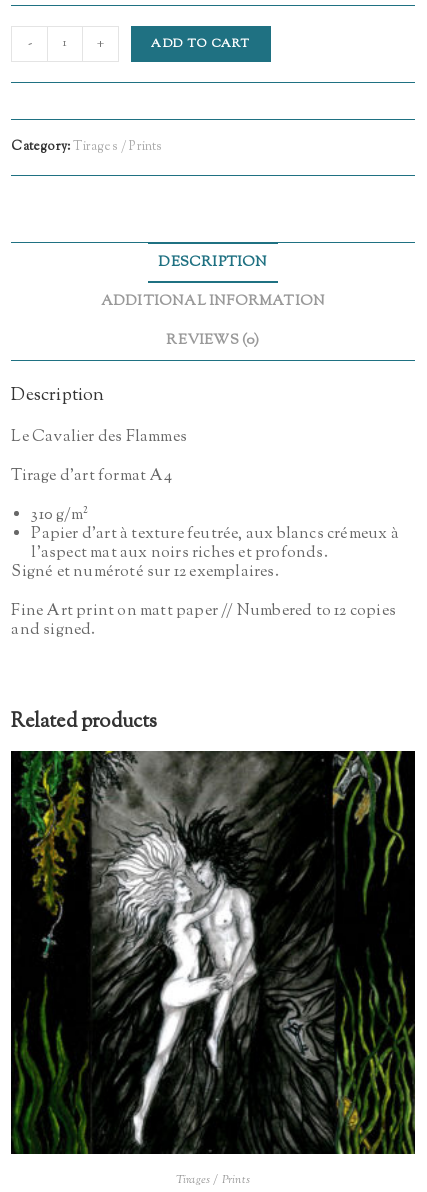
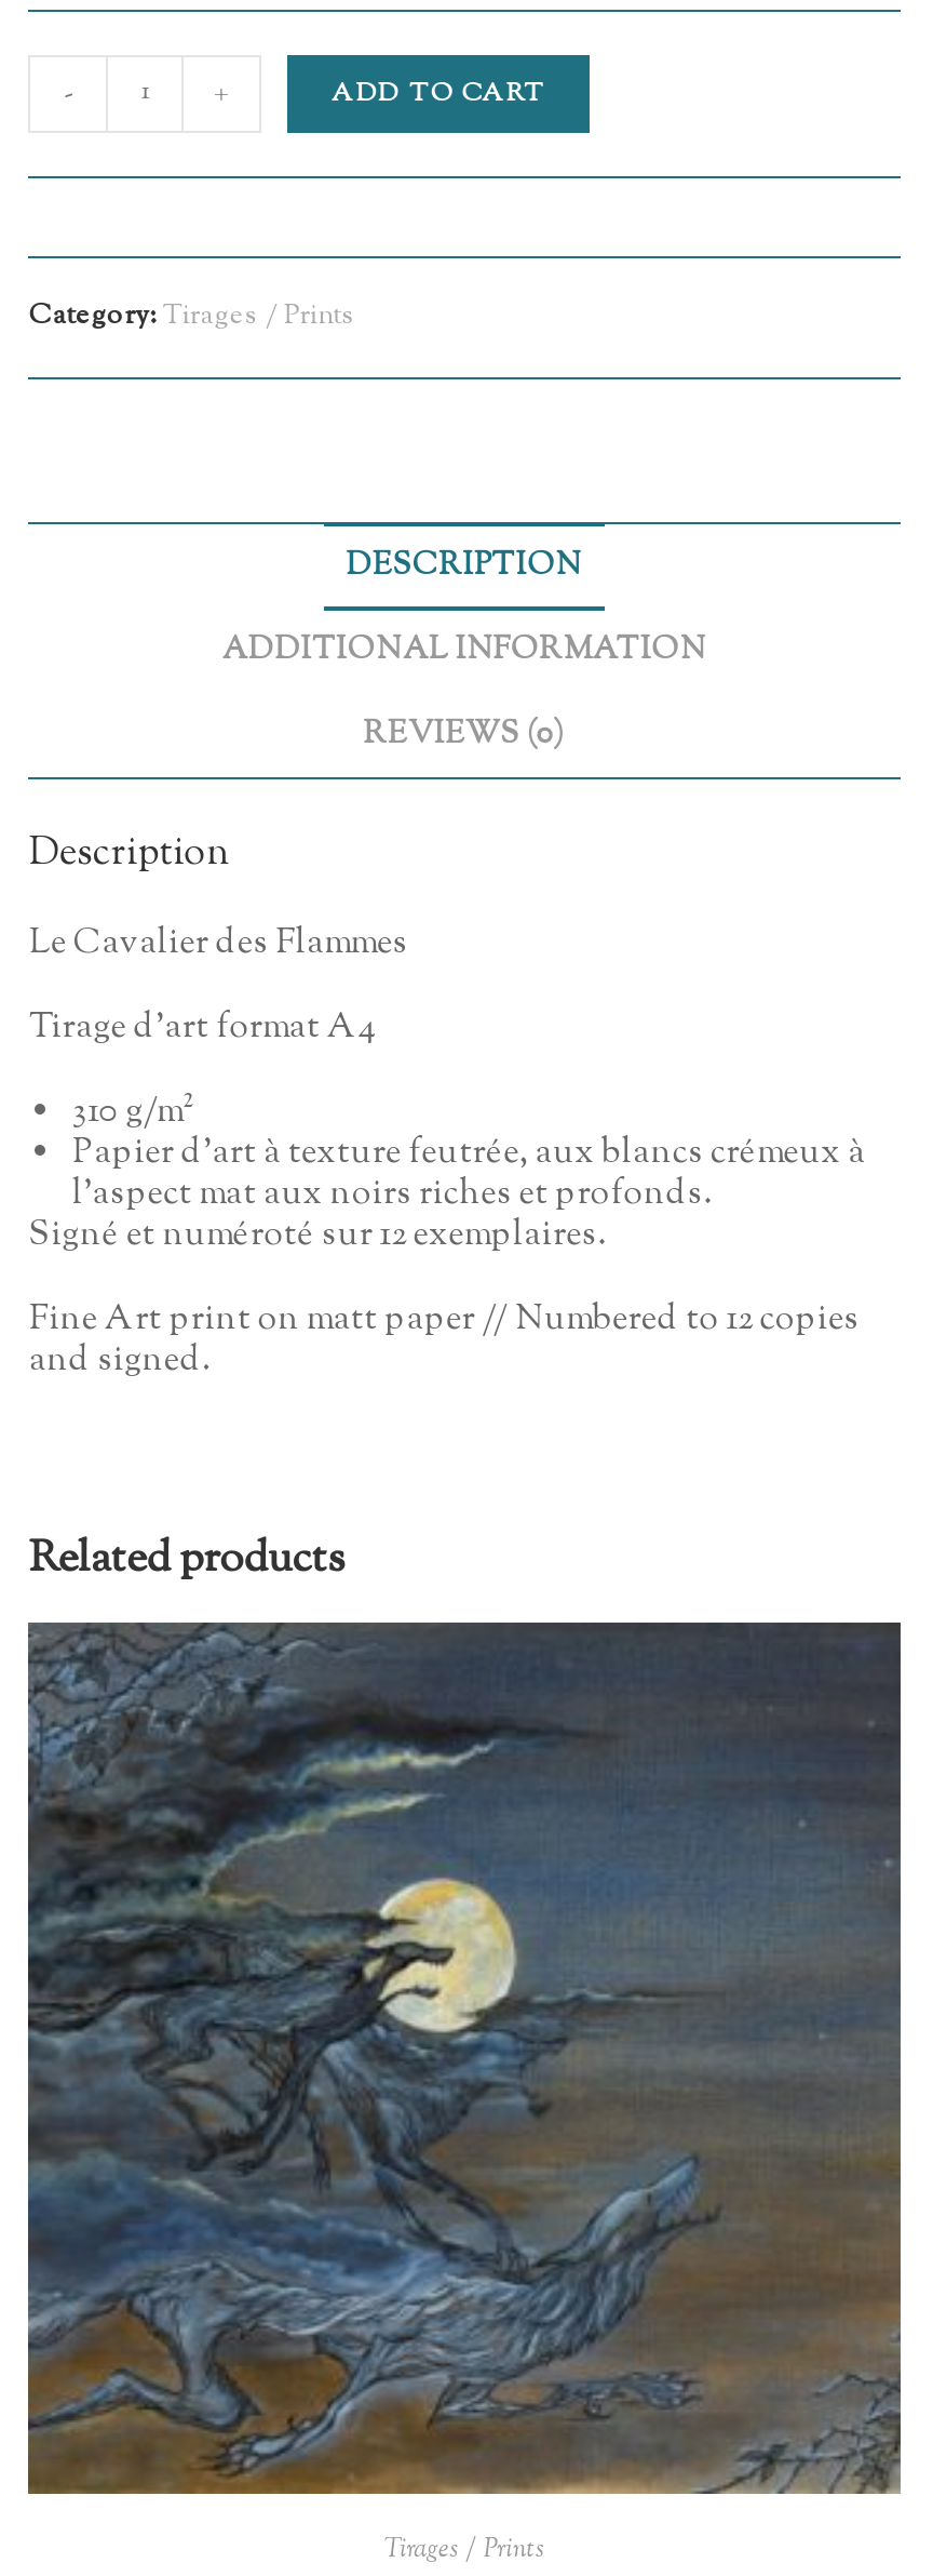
- [image]
+ [image]
